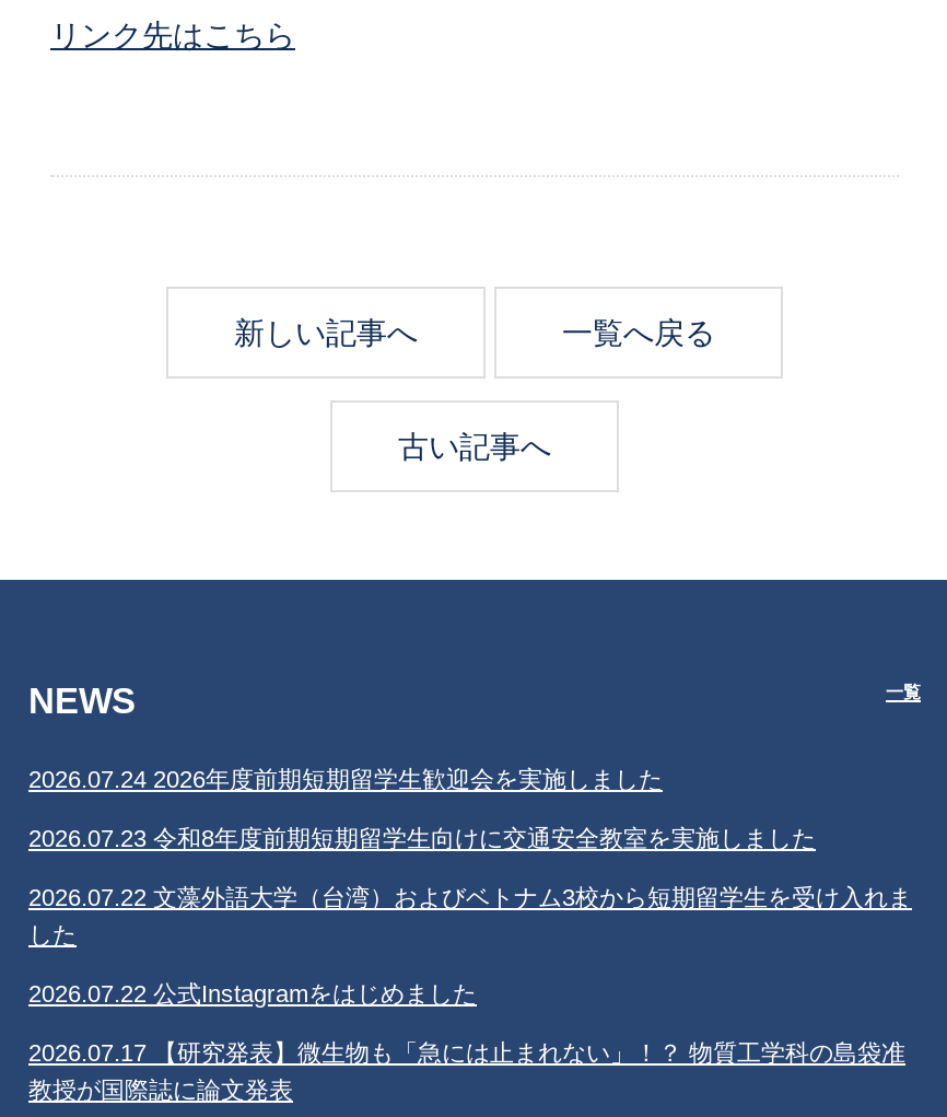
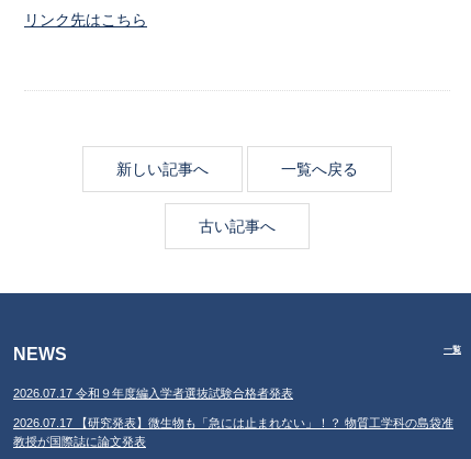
- 2026.07.24 2026年度前期短期留学生歓迎会を実施しました
- 2026.07.23 令和8年度前期短期留学生向けに交通安全教室を実施しました
- 2026.07.22 文藻外語大学（台湾）およびベトナム3校から短期留学生を受け入れま
- した
- 2026.07.22 公式Instagramをはじめました
+ 2026.07.17 令和９年度編入学者選抜試験合格者発表
